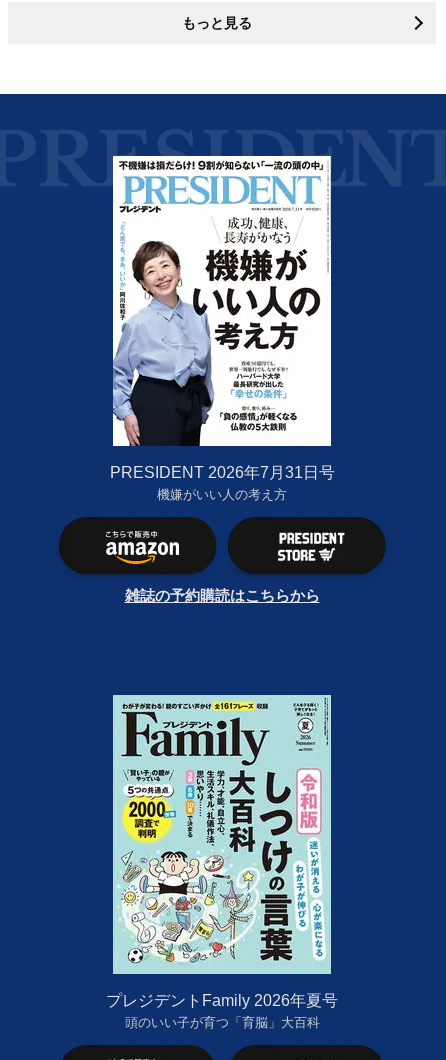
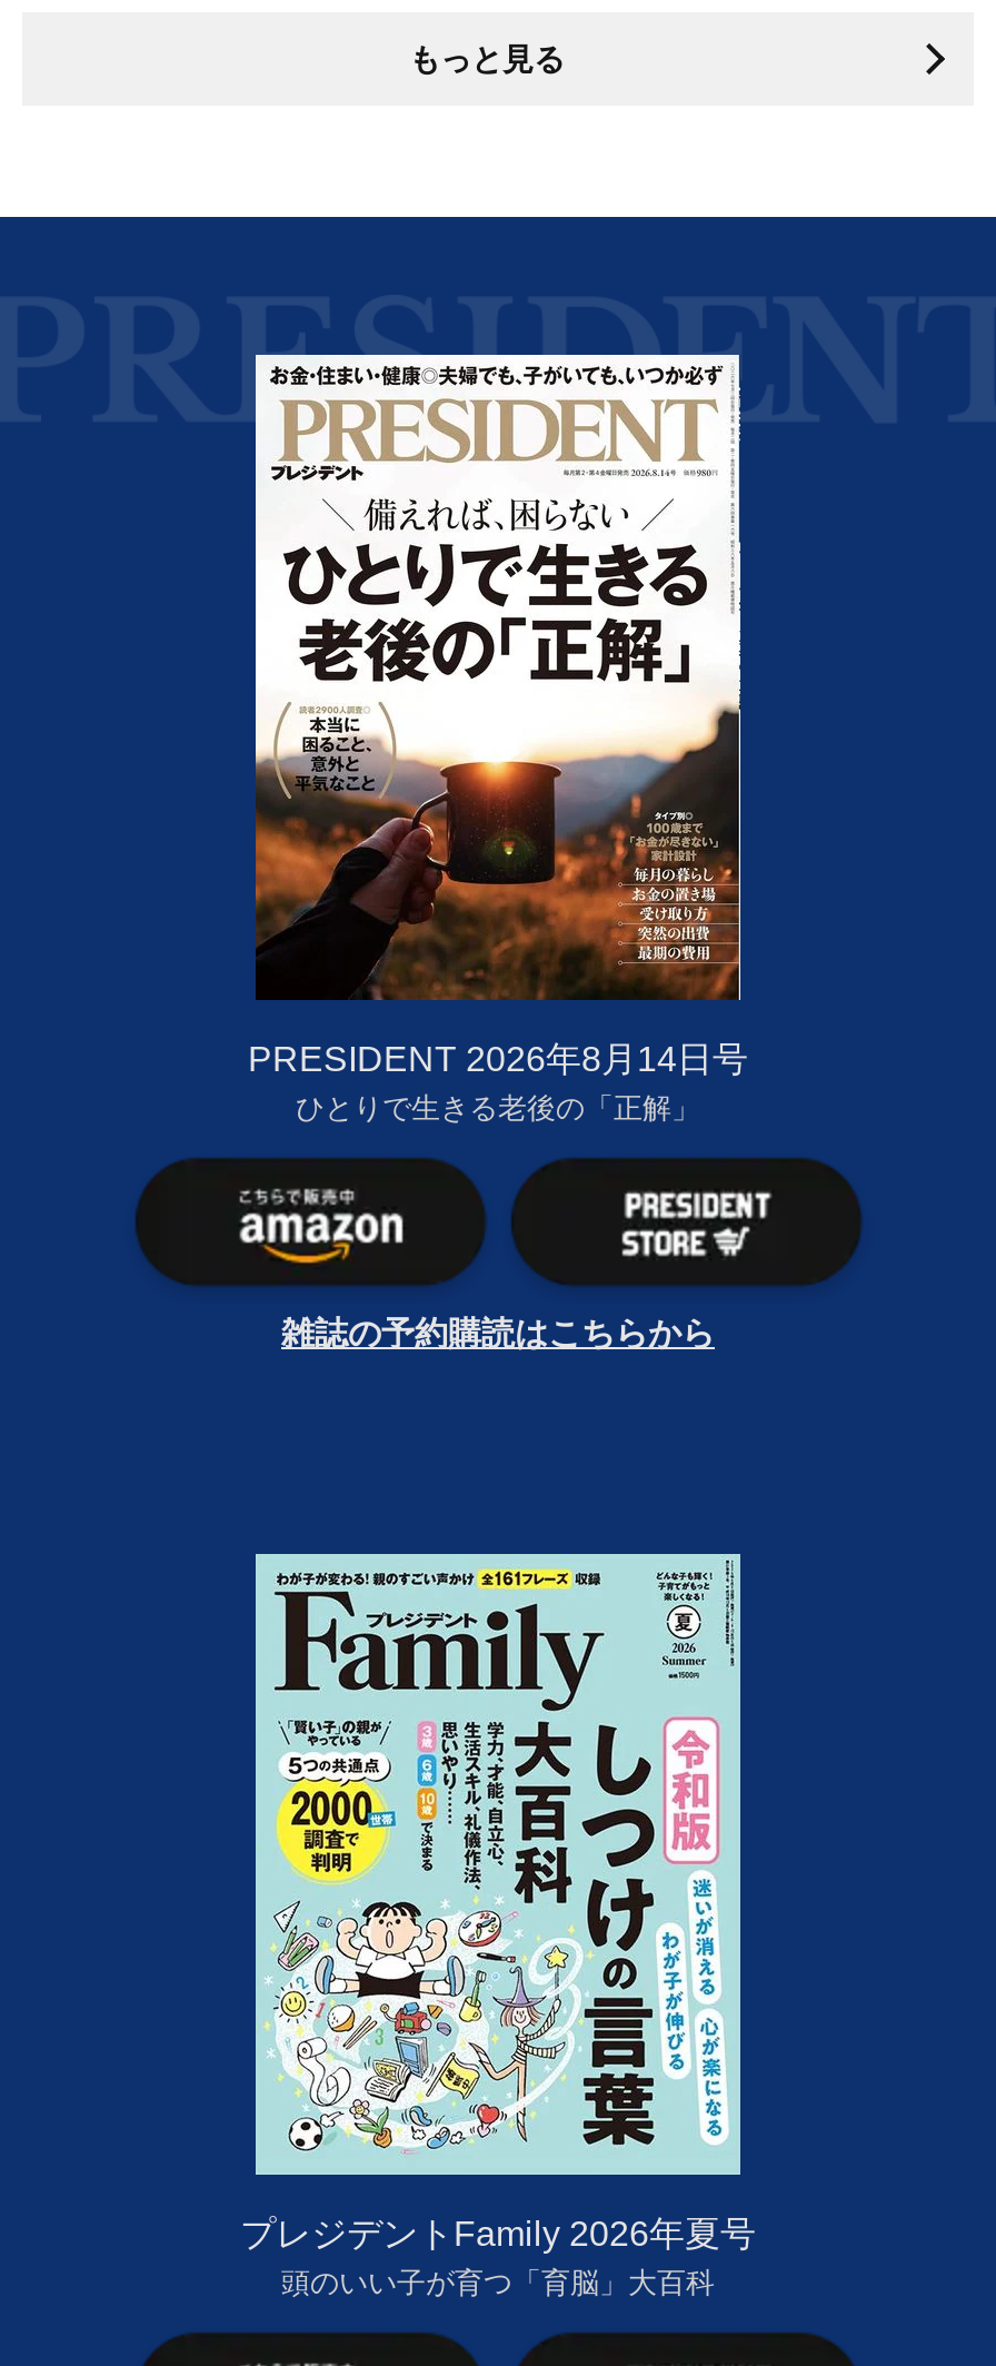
- [image]
- PRESIDENT 2026年7月31日号
- 機嫌がいい人の考え方
+ [image]
+ PRESIDENT 2026年8月14日号
+ ひとりで生きる老後の「正解」
